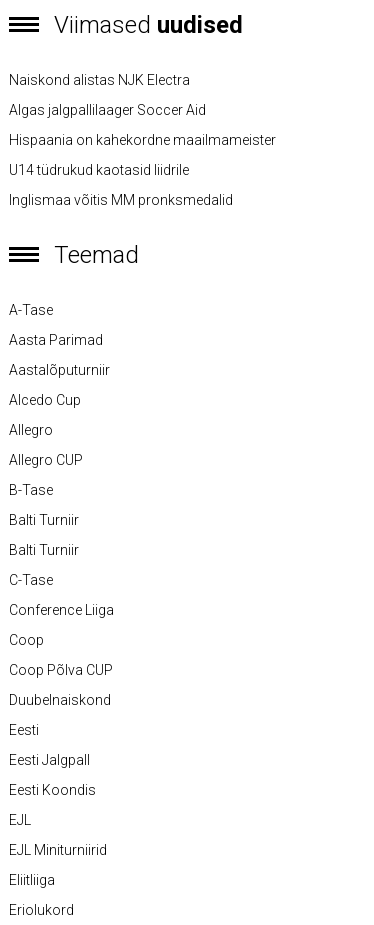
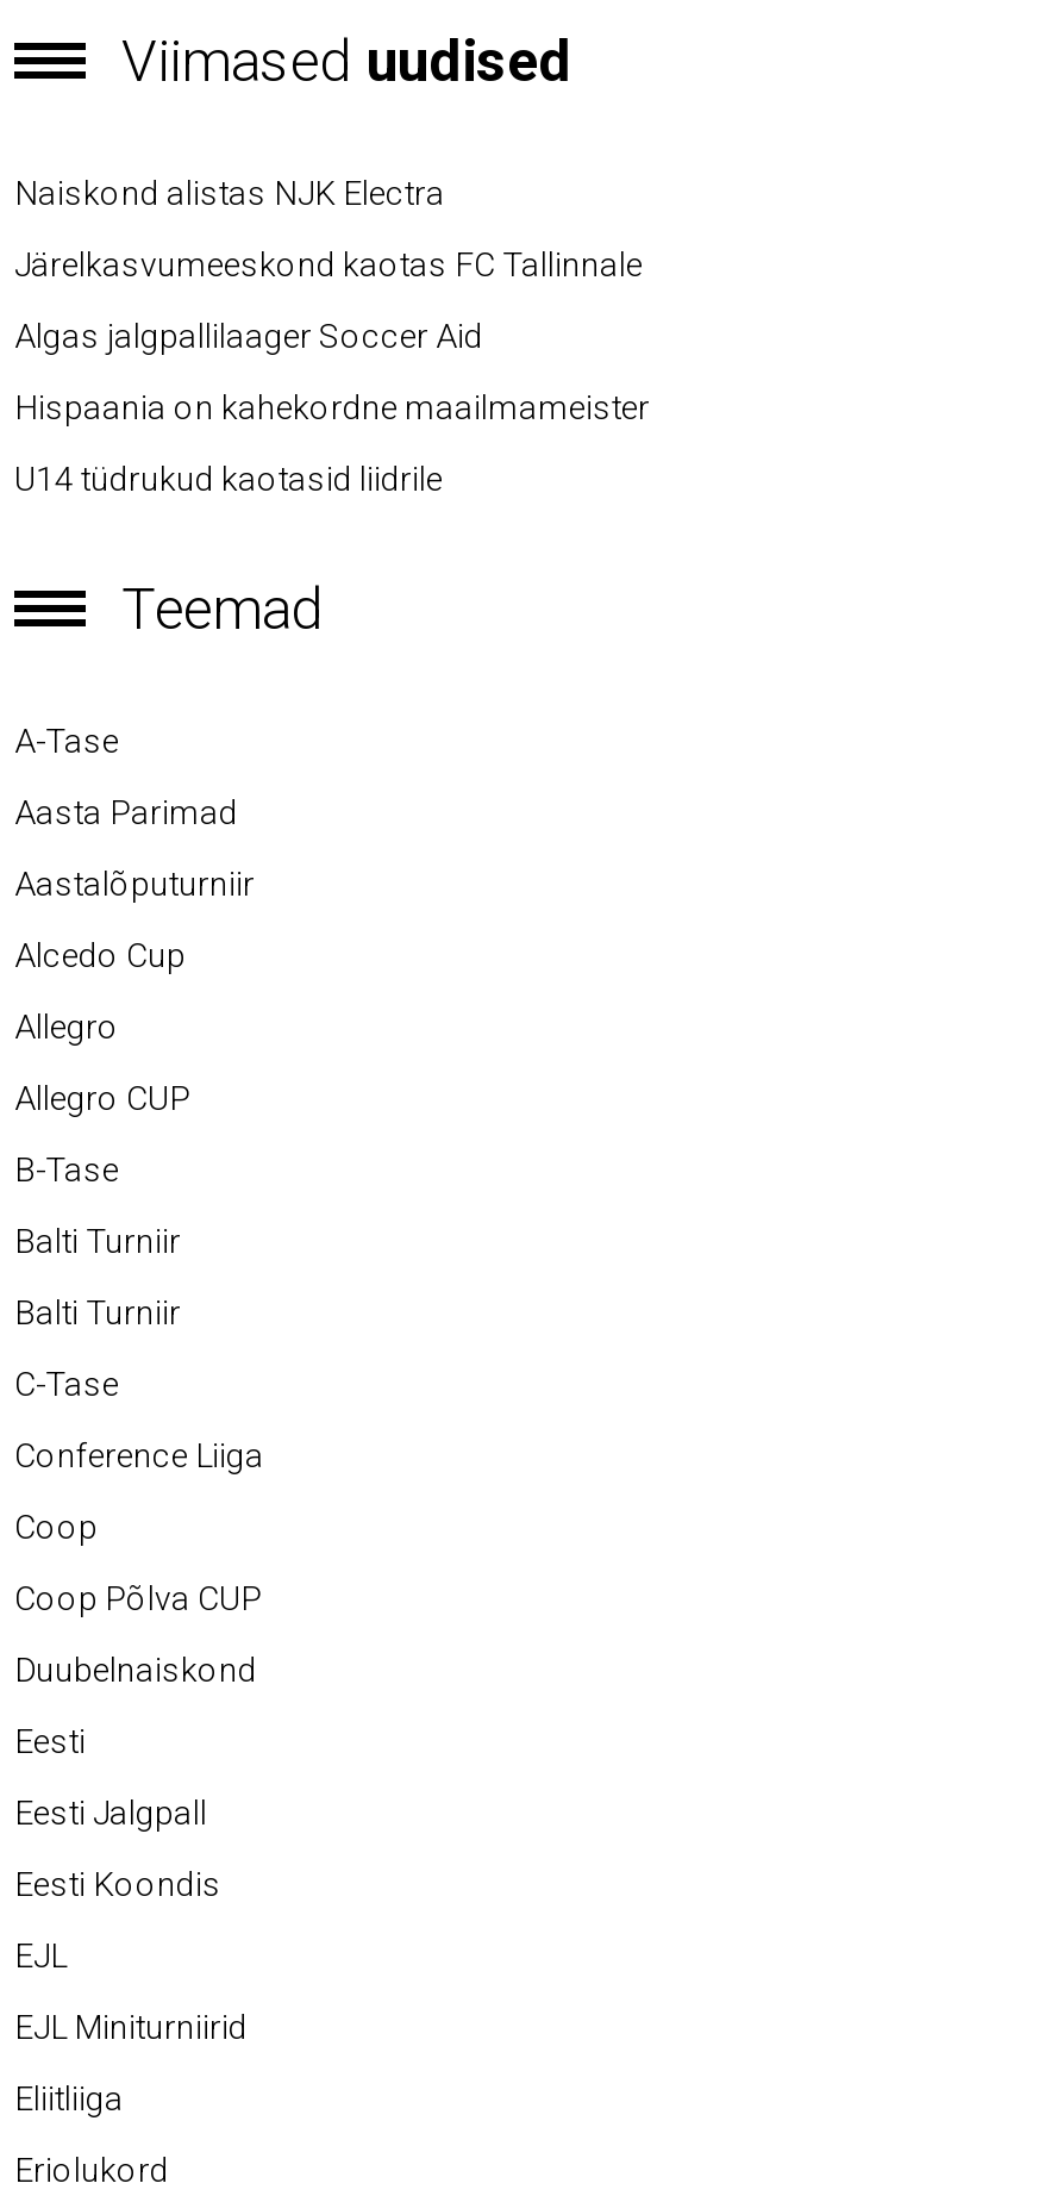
+ Järelkasvumeeskond kaotas FC Tallinnale

moved down: Algas jalgpallilaager Soccer Aid | Hispaania on kahekordne maailmameister | U14 tüdrukud kaotasid liidrile

- Inglismaa võitis MM pronksmedalid
